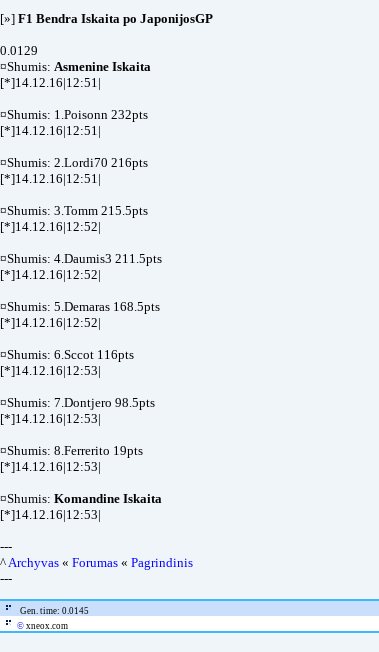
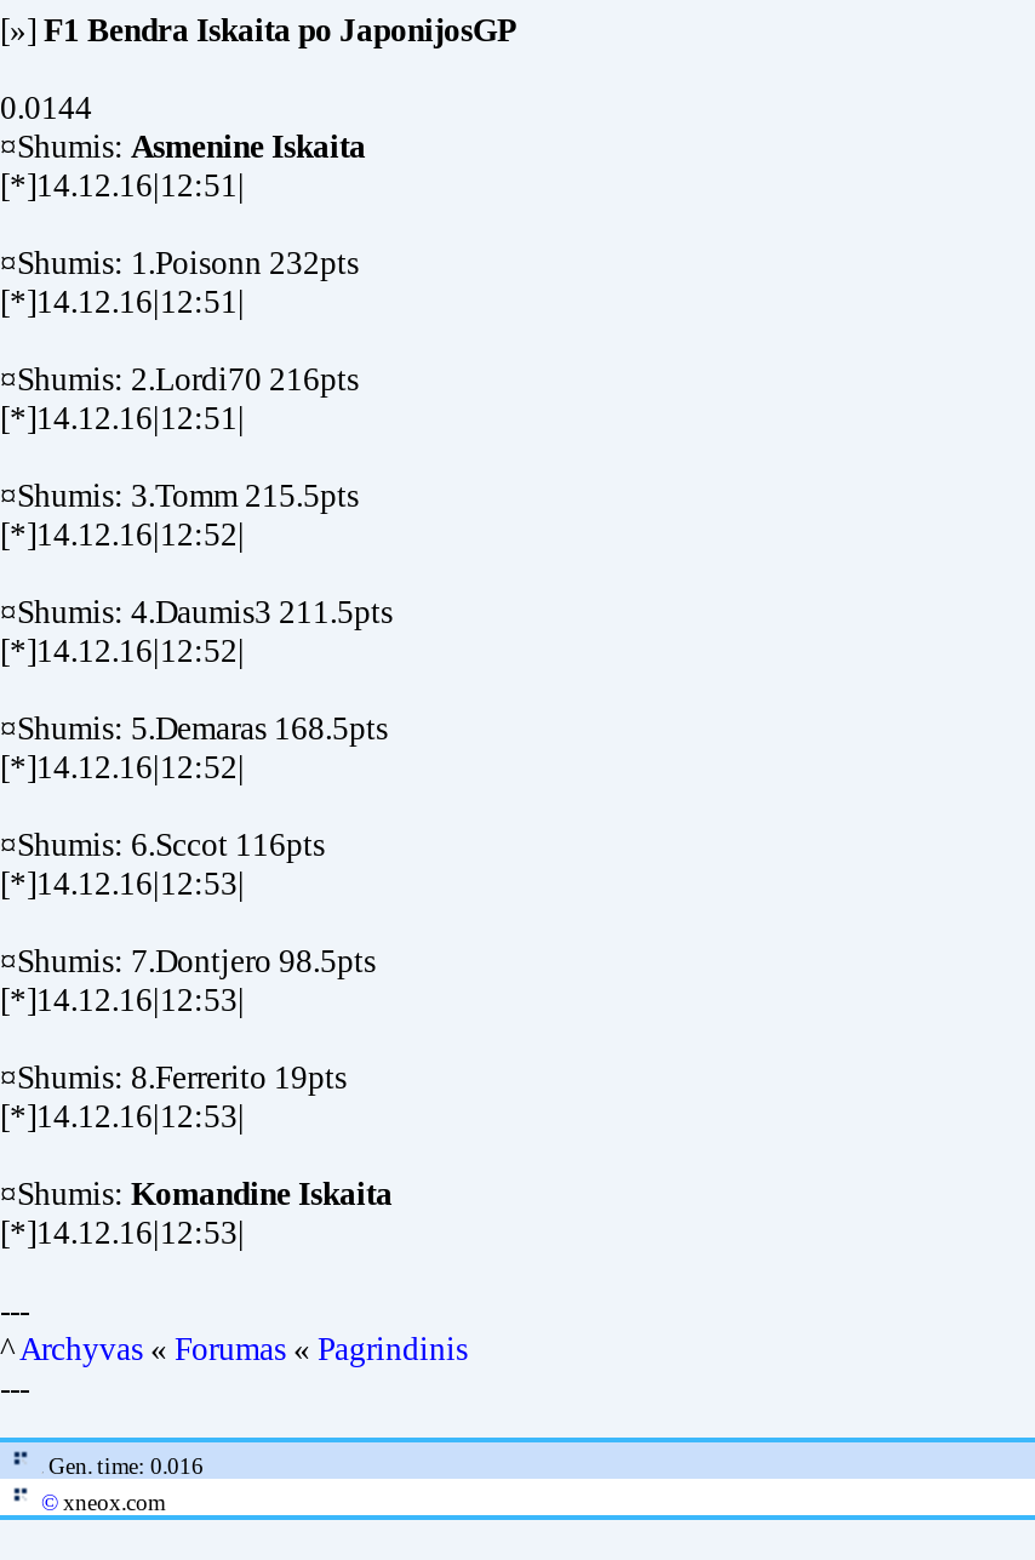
- 0.0129
+ 0.0144

- Gen. time: 0.0145
+ Gen. time: 0.016
